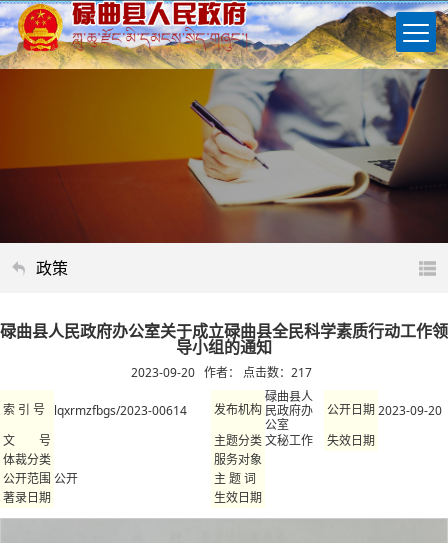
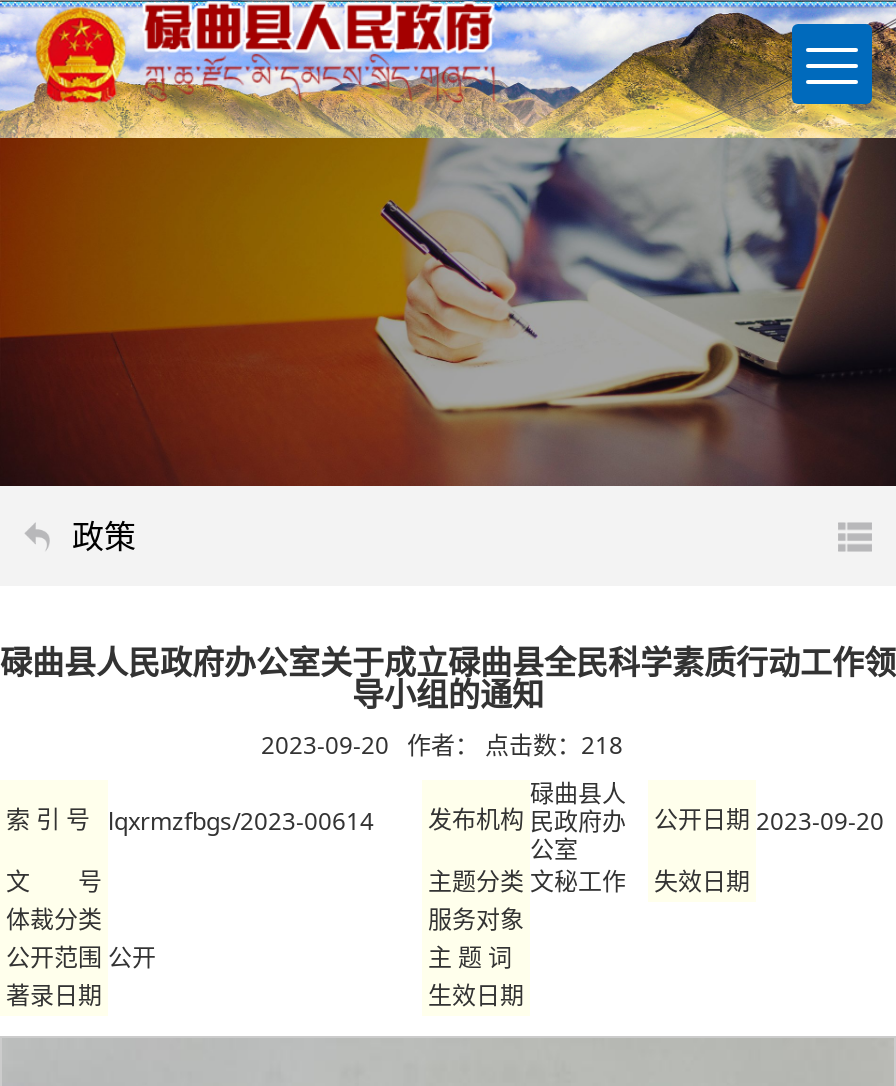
- 2023-09-20 作者： 点击数：217
+ 2023-09-20 作者： 点击数：218
